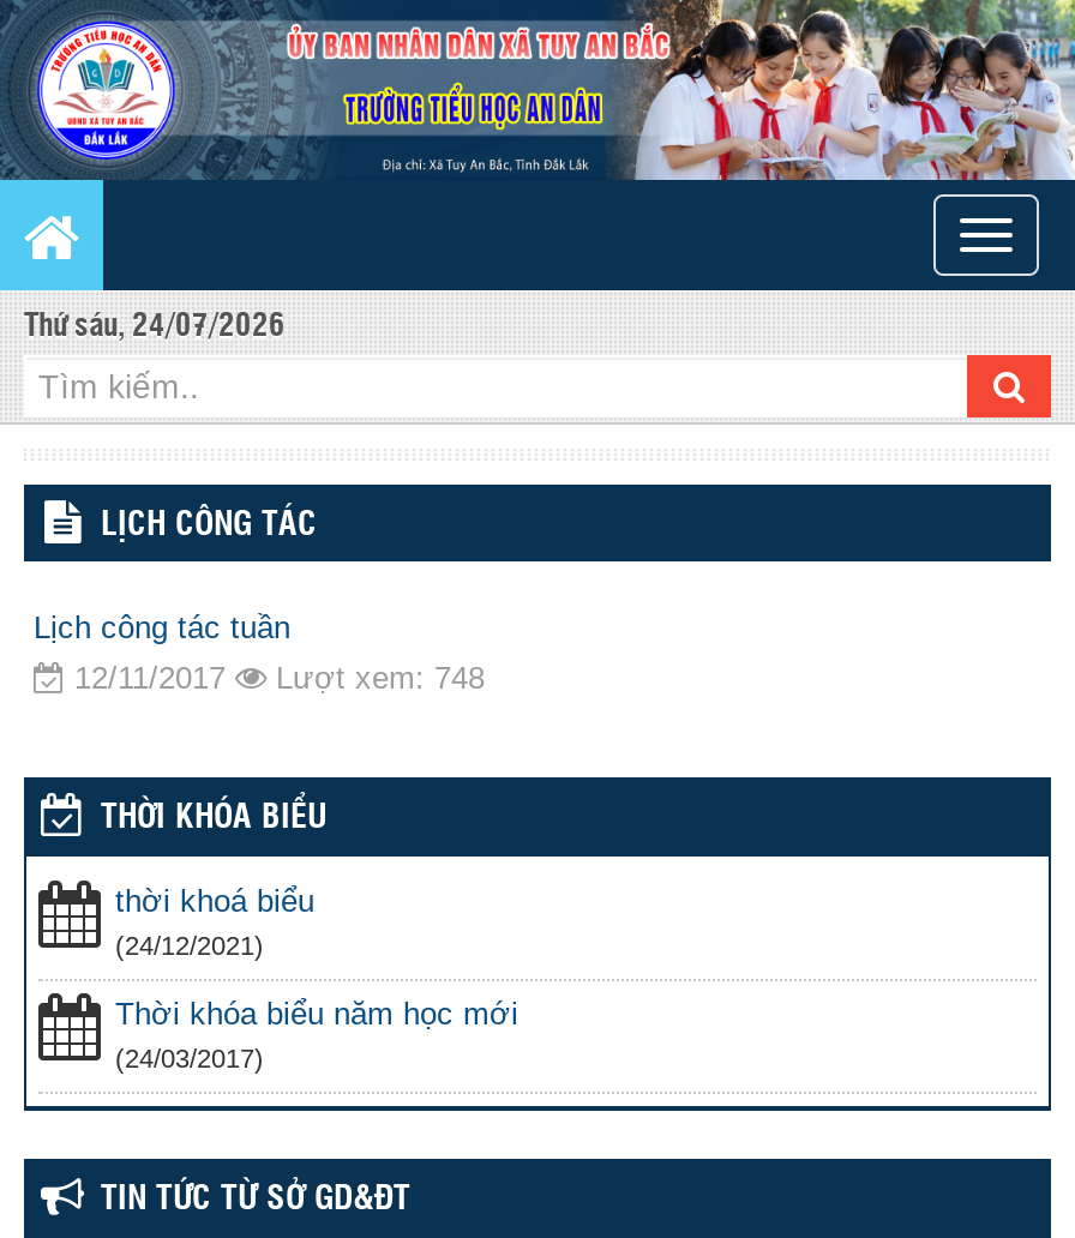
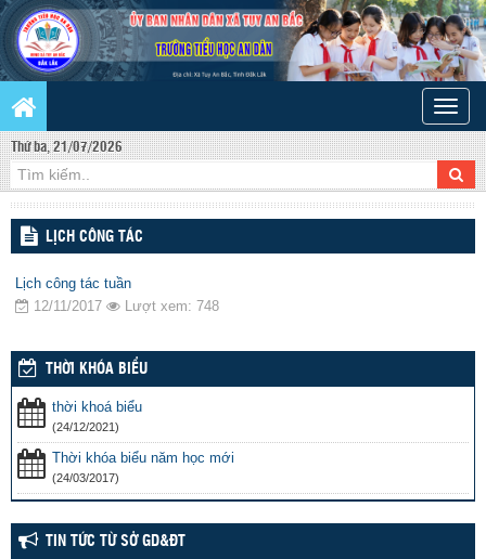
- Thứ sáu, 24/07/2026
+ Thứ ba, 21/07/2026
